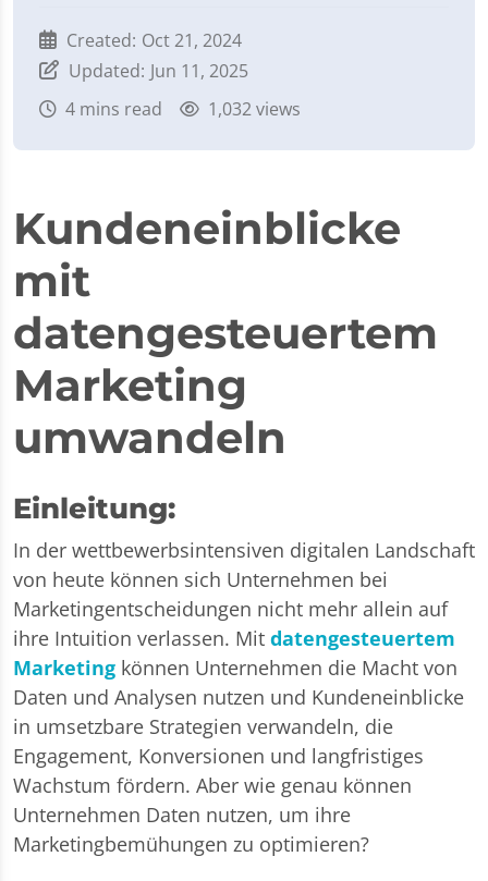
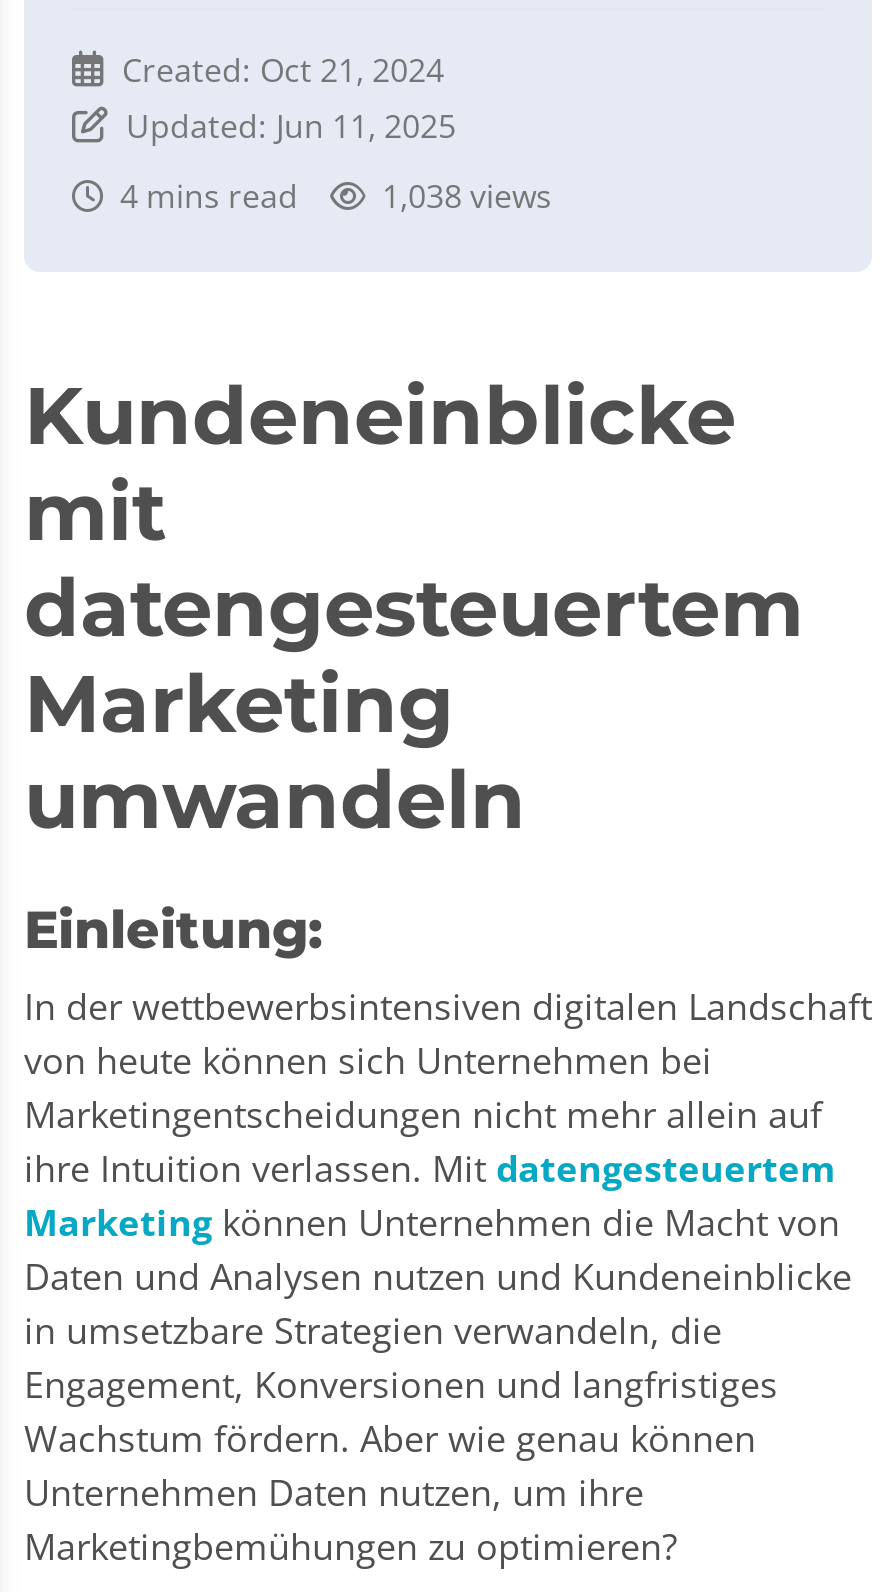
- 4 mins read 1,032 views
+ 4 mins read 1,038 views
